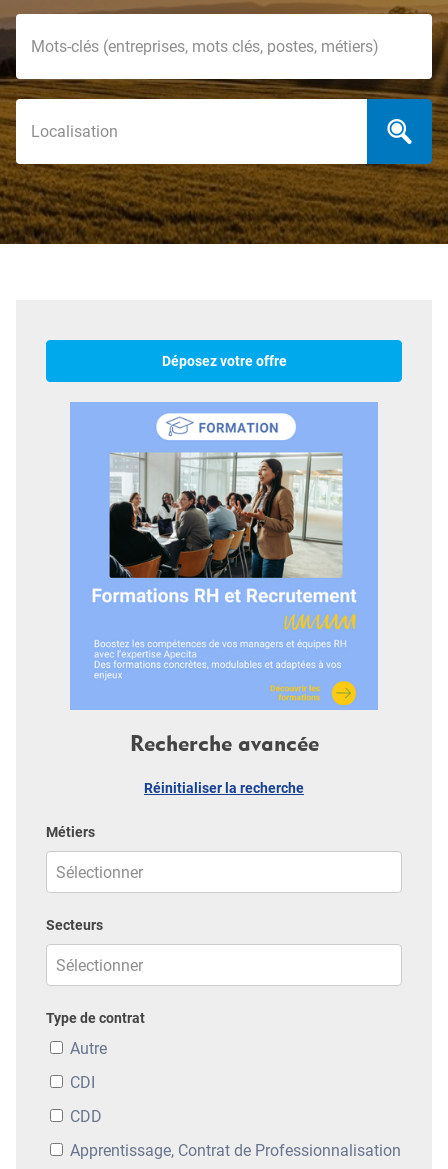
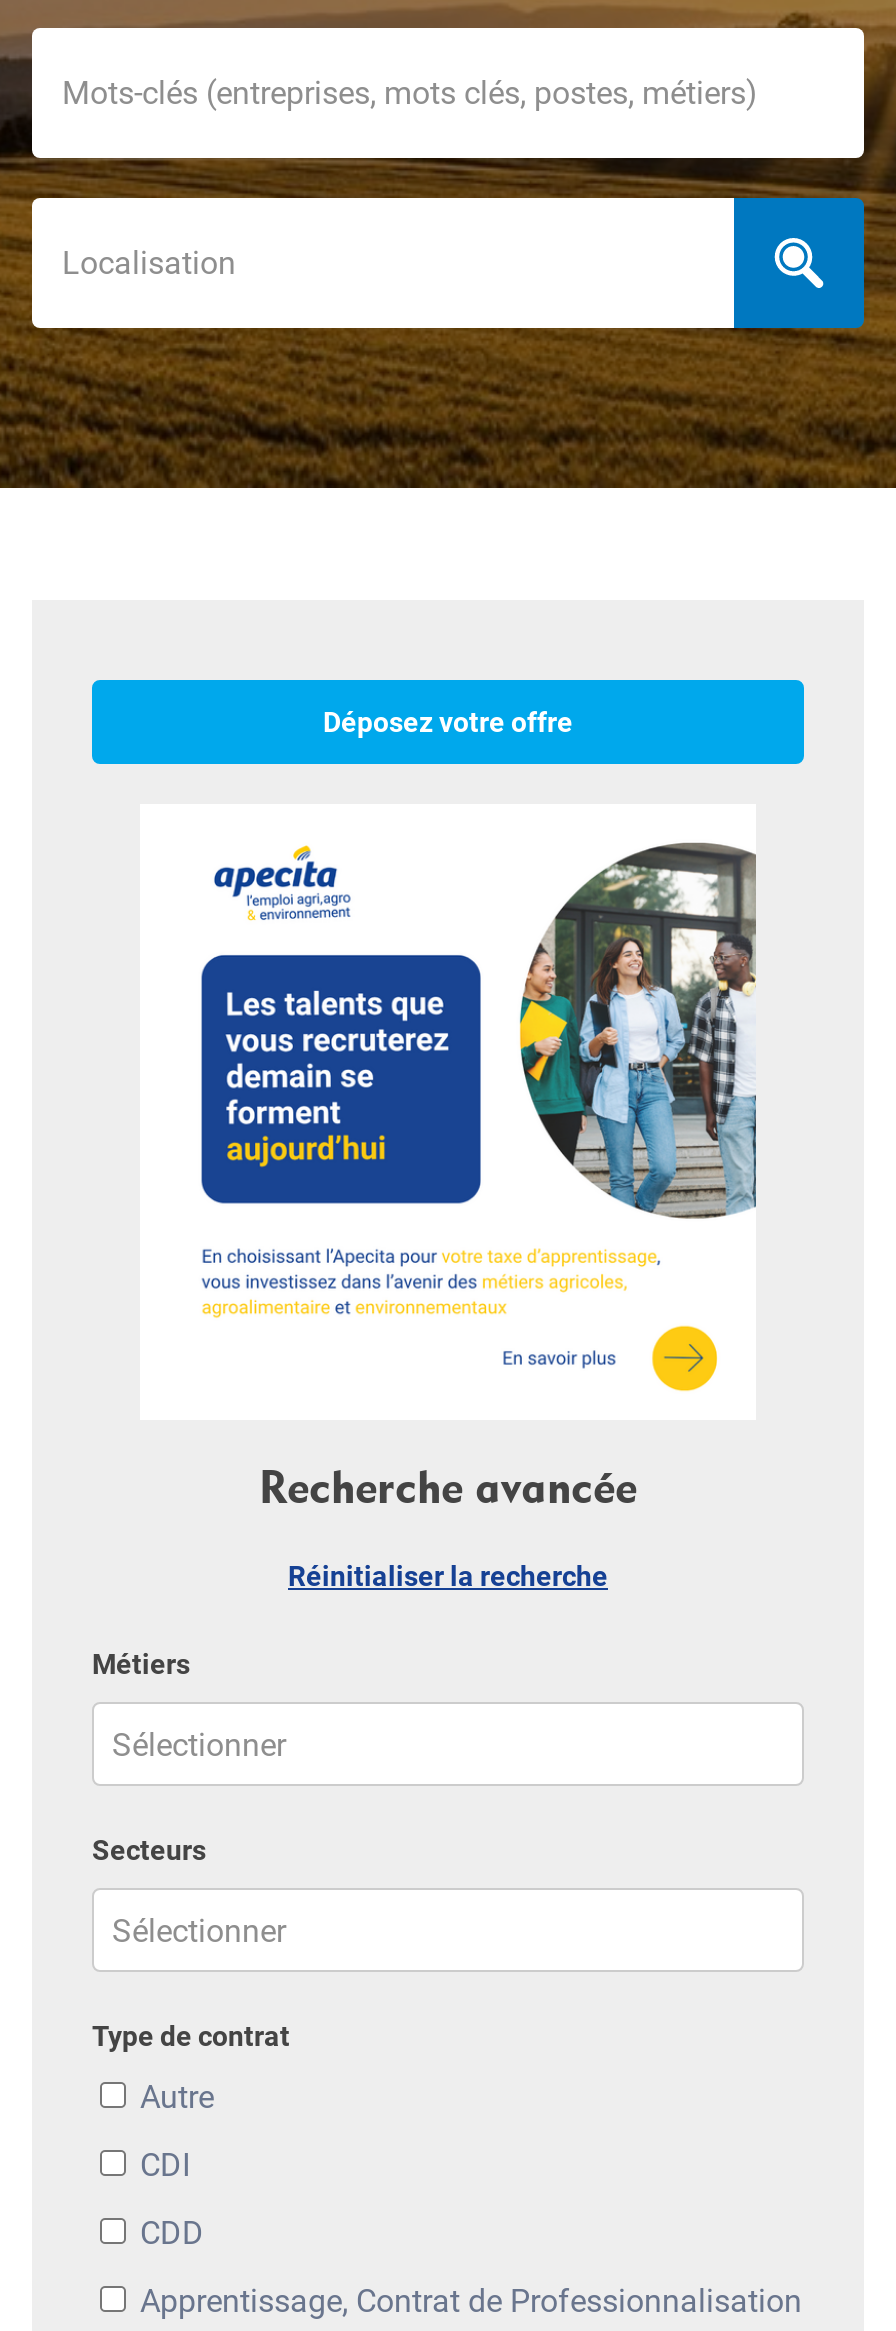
- [image]
+ [image]
